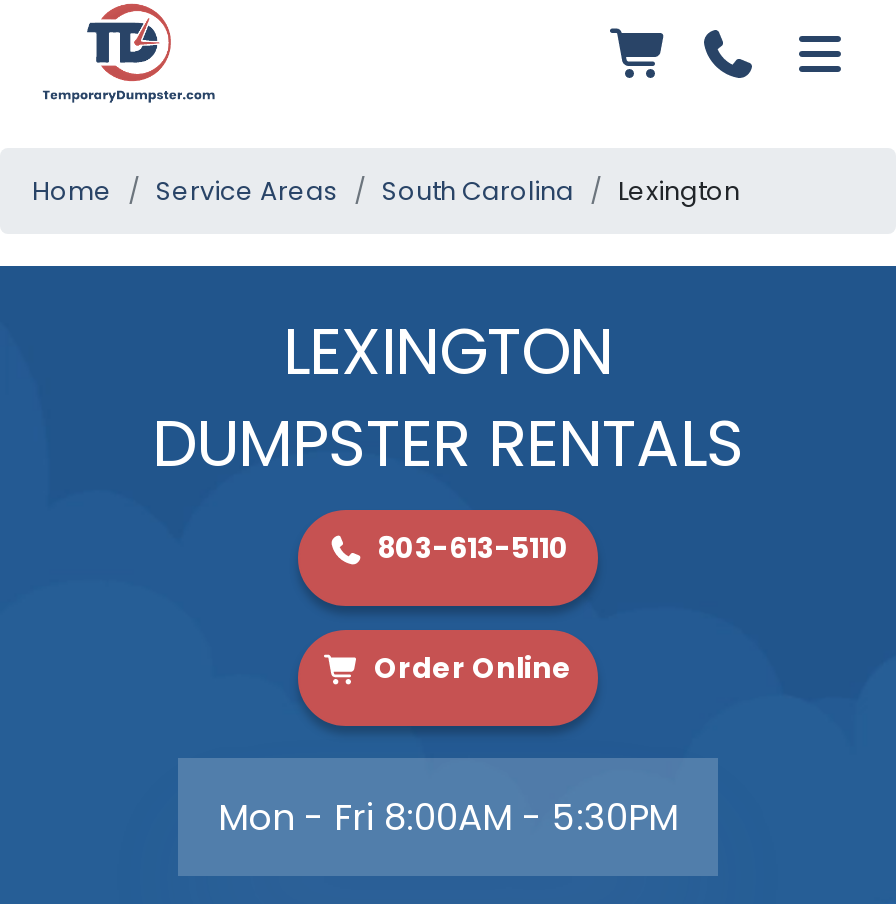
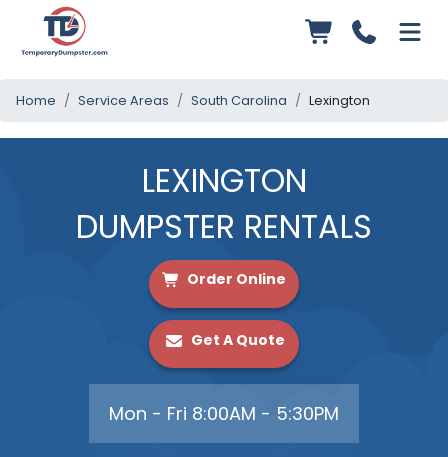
- 803-613-5110

moved up: Order Online

+ Get A Quote
